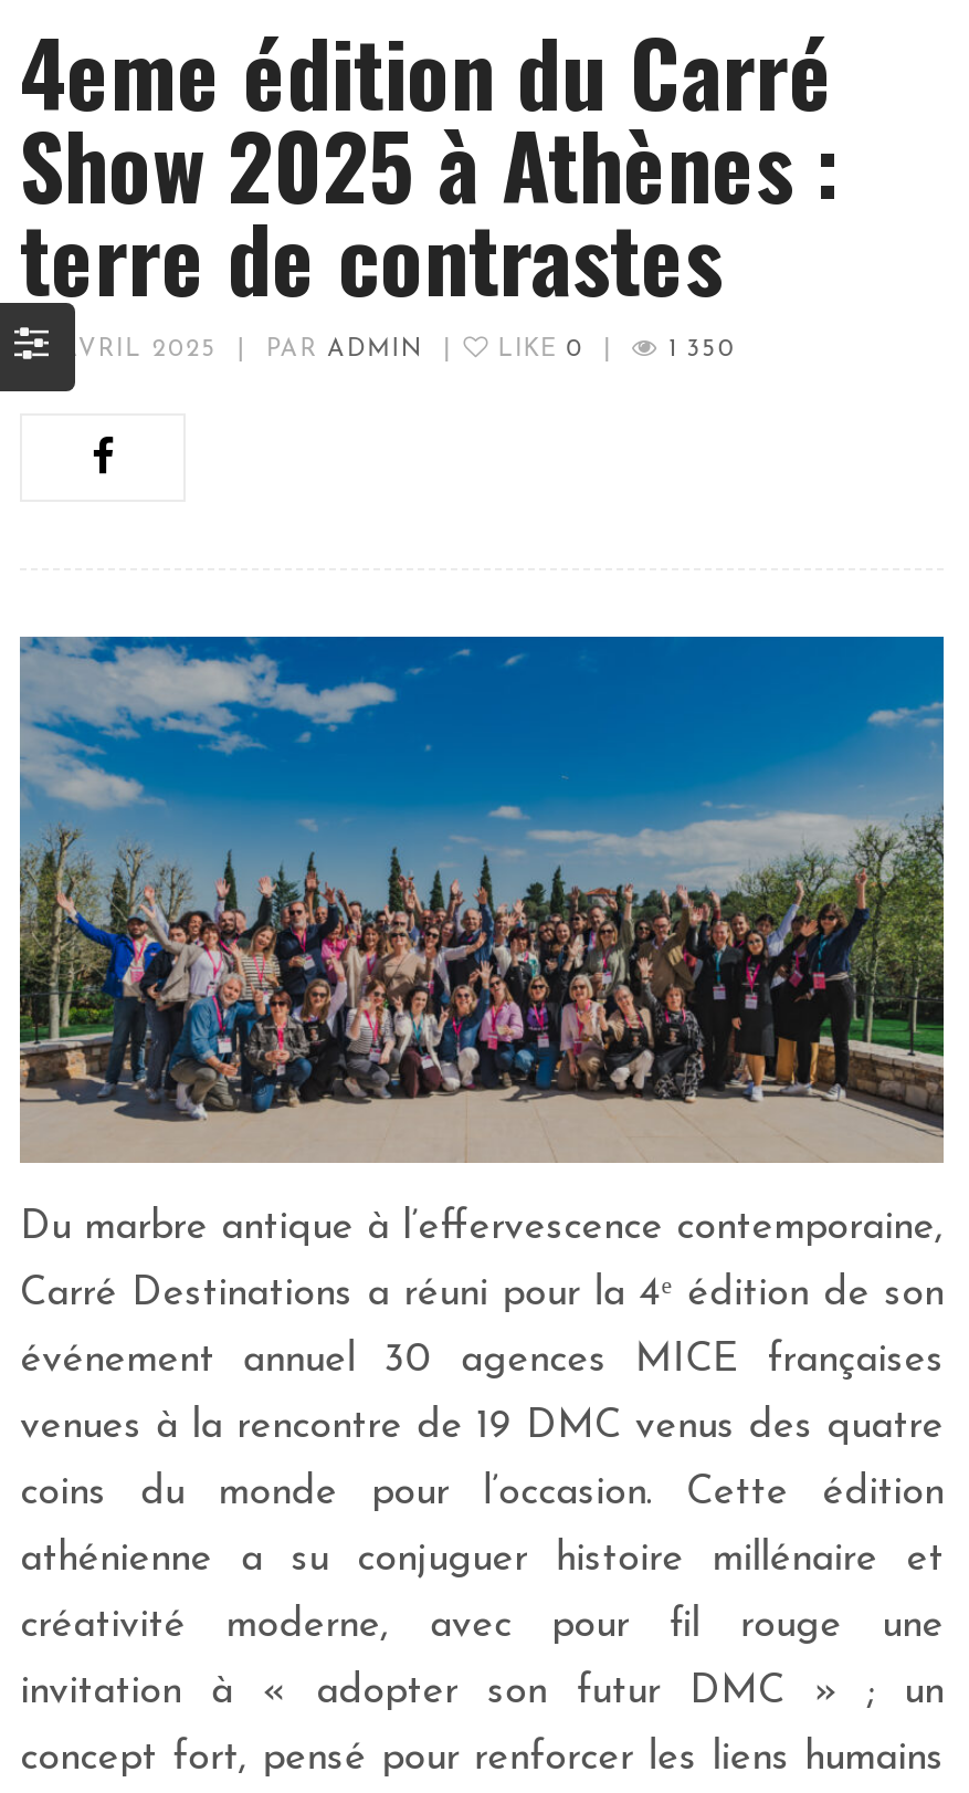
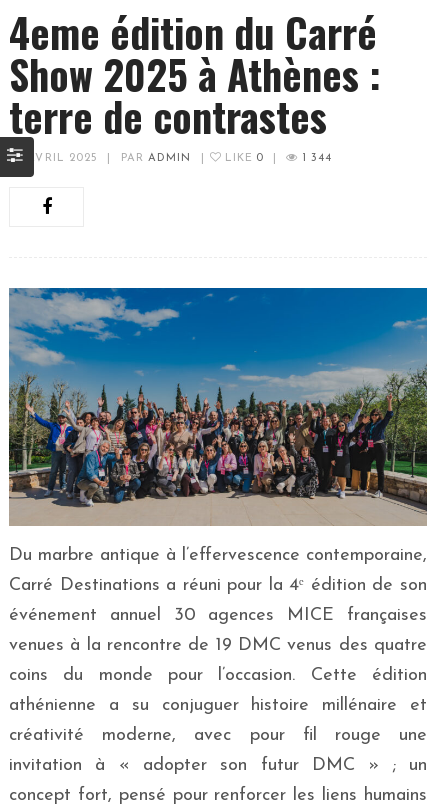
- 1 350
+ 1 344
